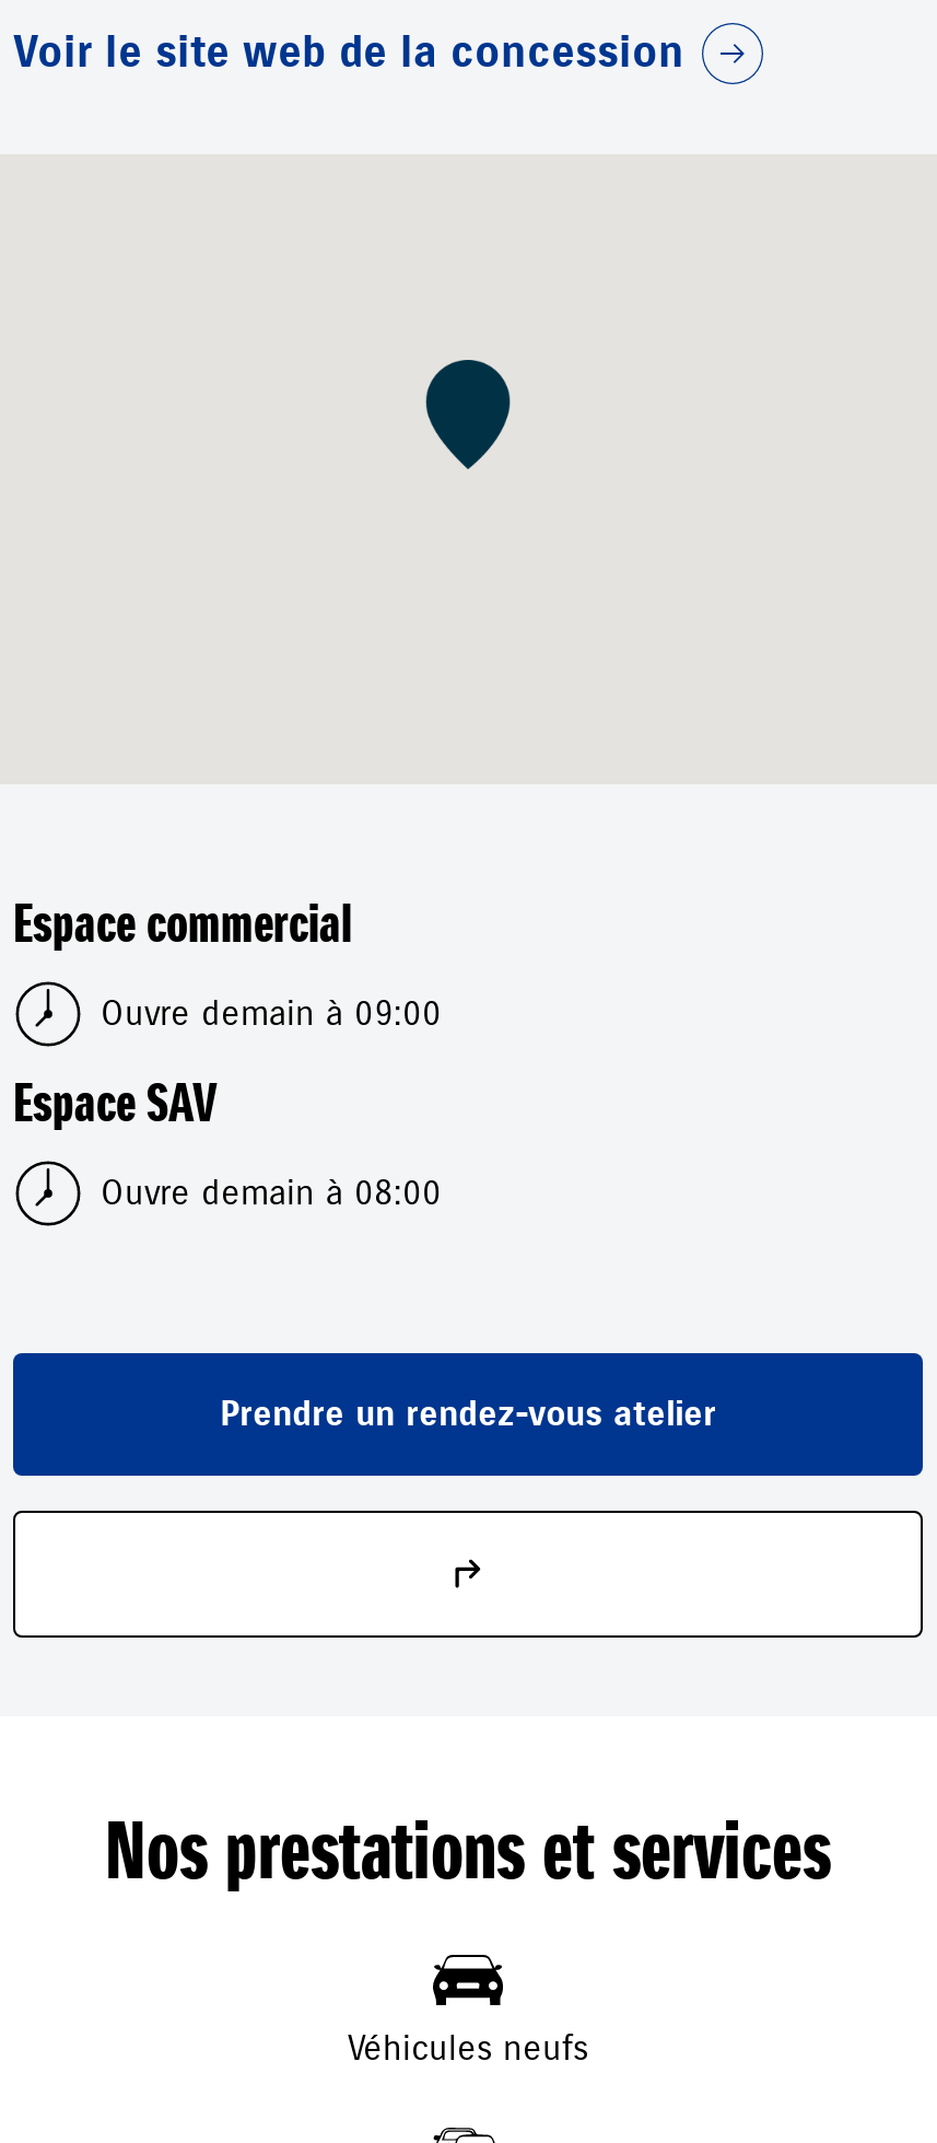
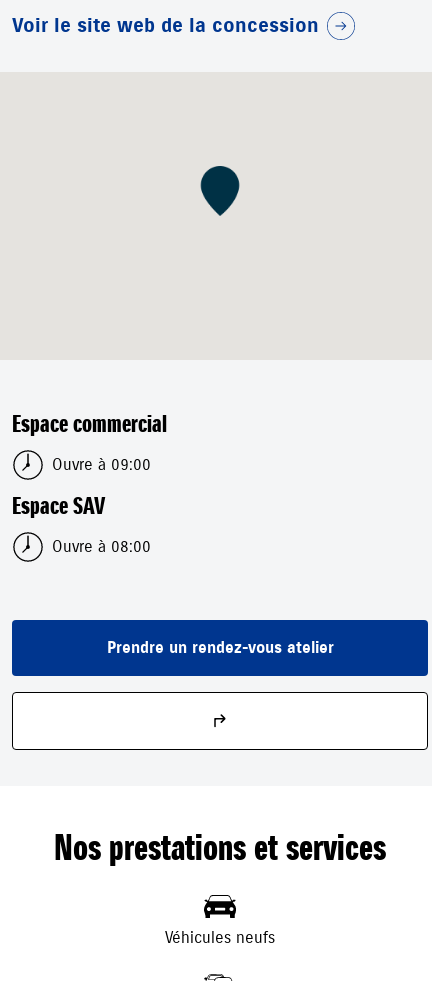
- Ouvre demain à 09:00
+ Ouvre à 09:00

- Ouvre demain à 08:00
+ Ouvre à 08:00
